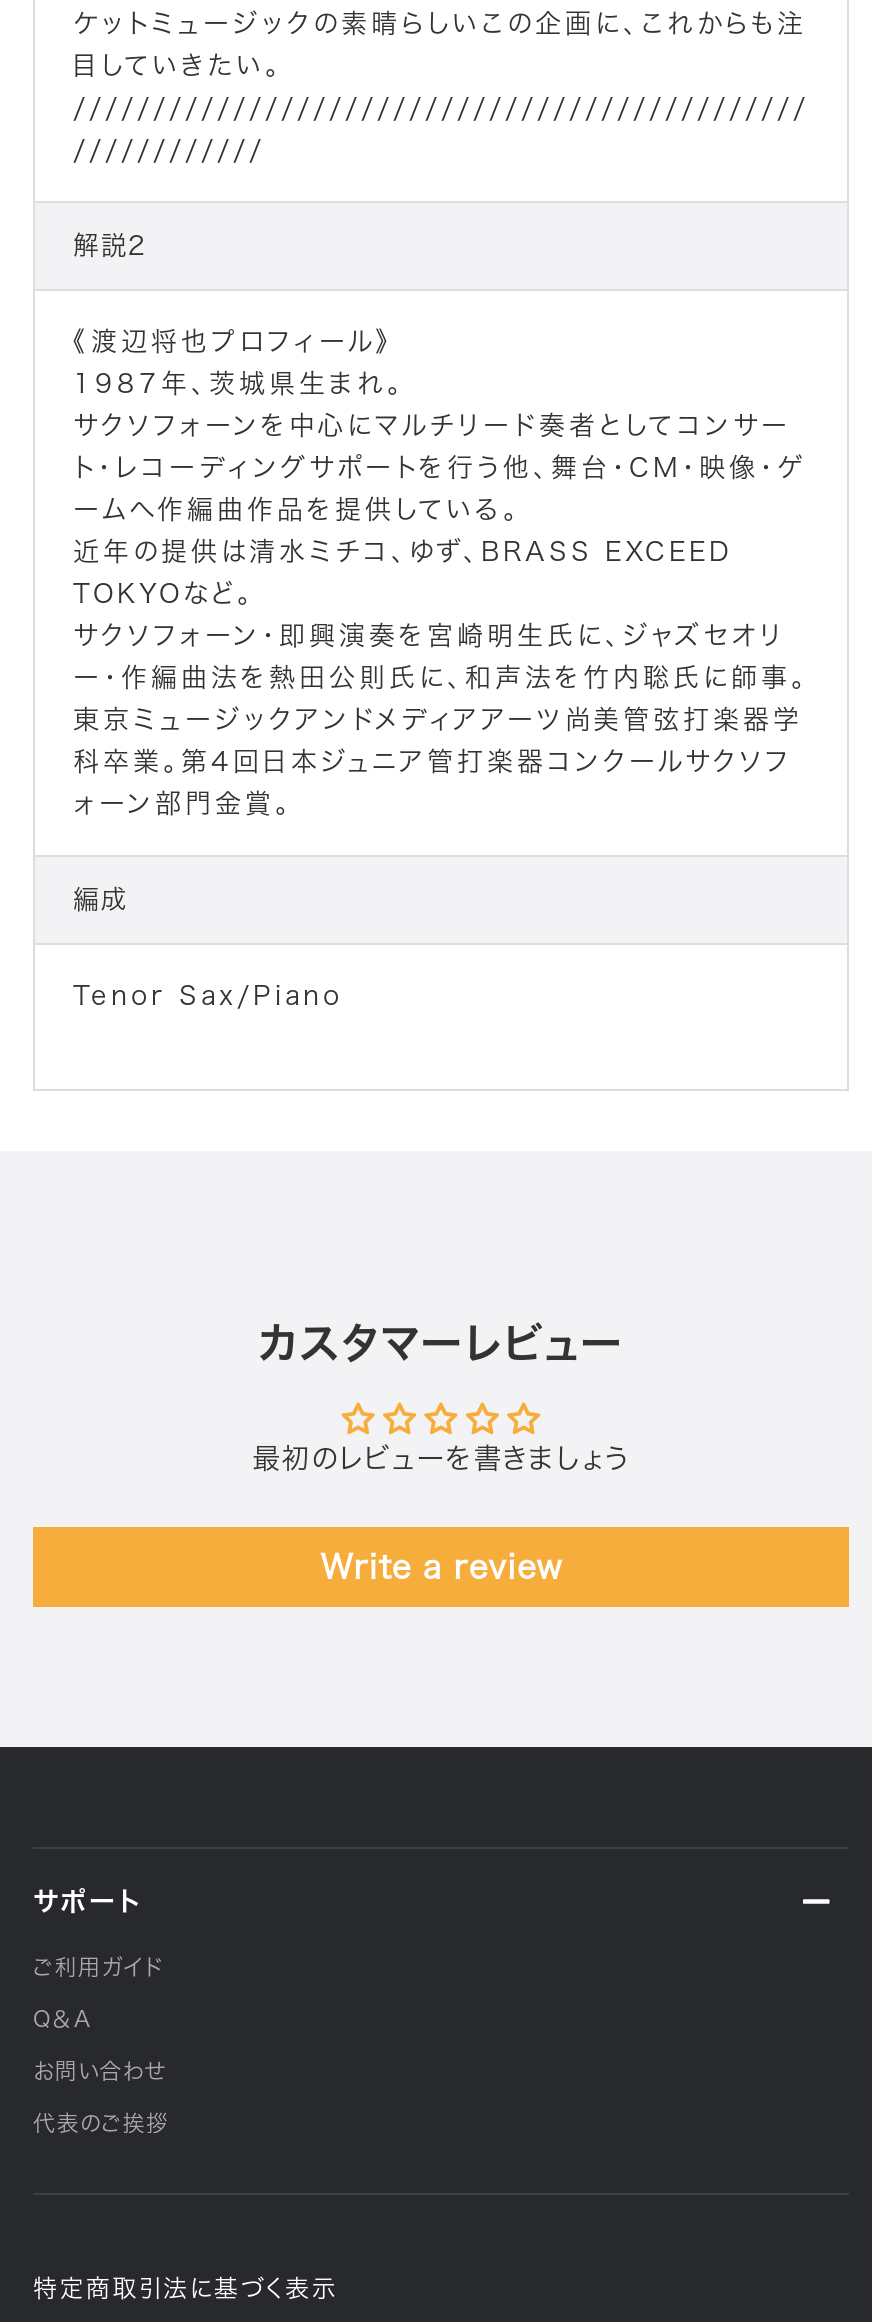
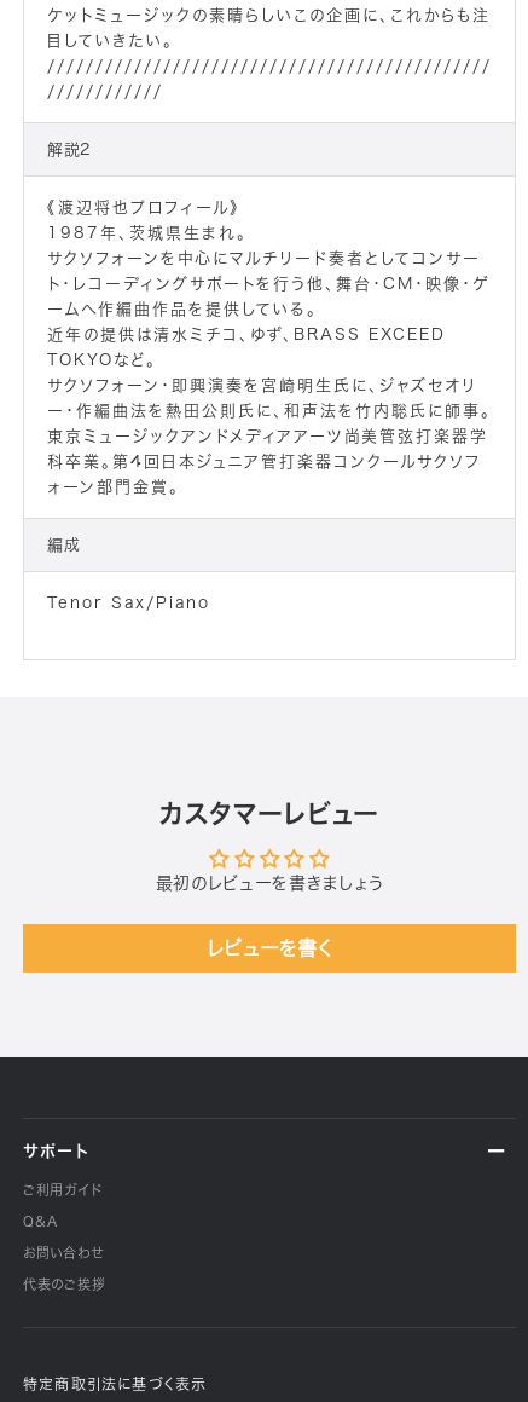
- Write a review
+ レビューを書く
